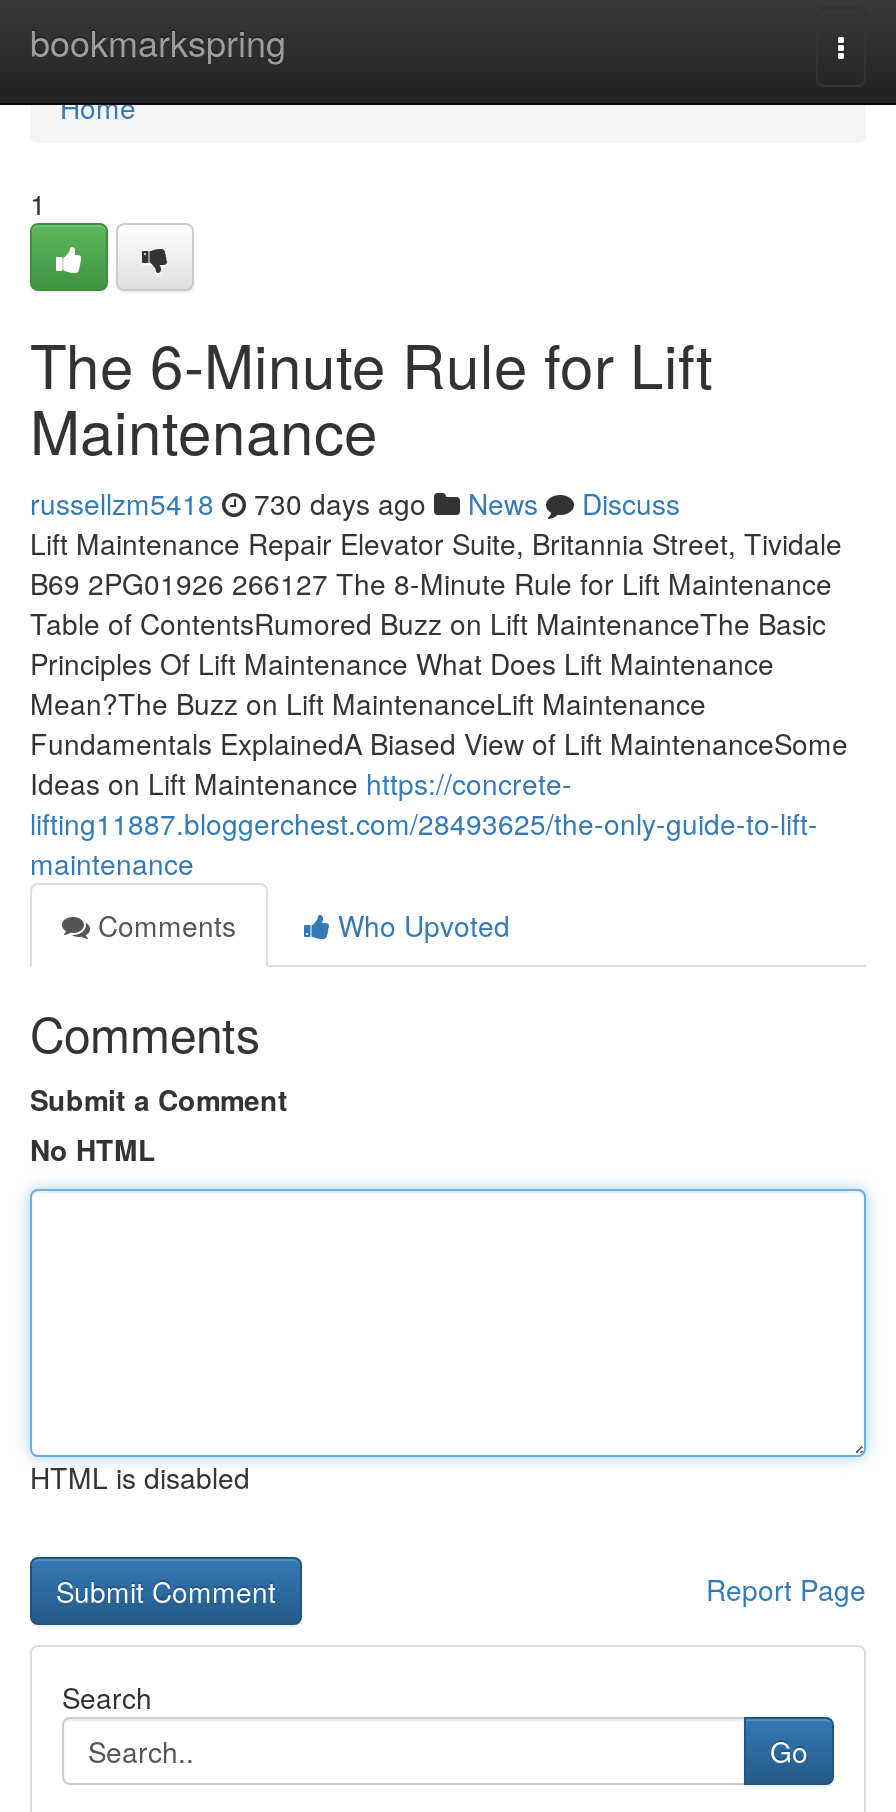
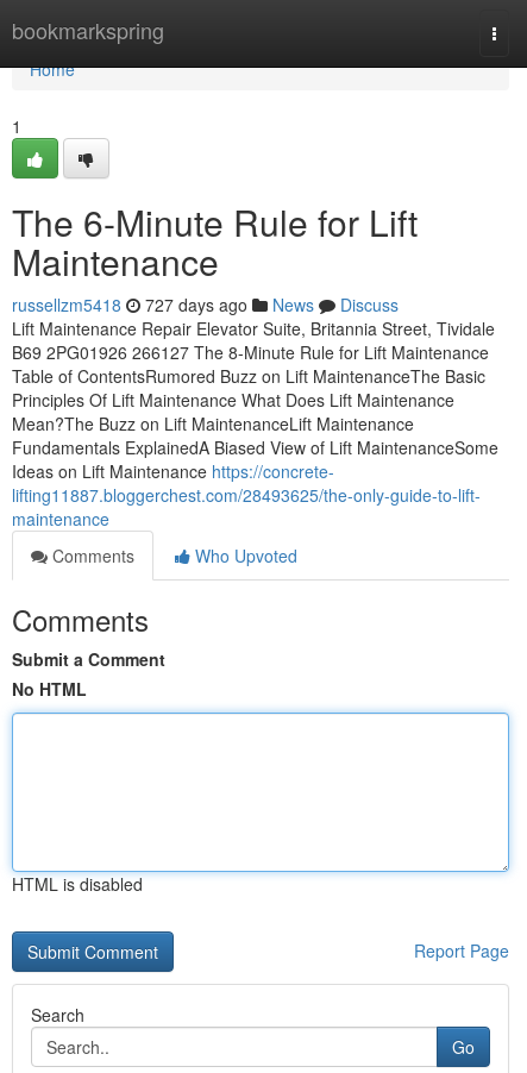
- russellzm5418 730 days ago News Discuss
+ russellzm5418 727 days ago News Discuss
